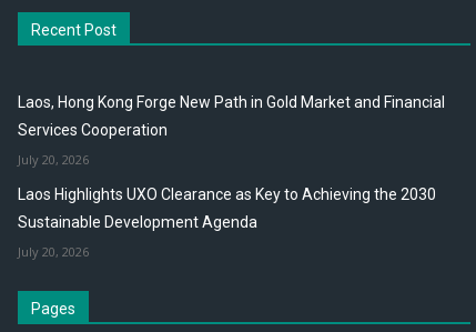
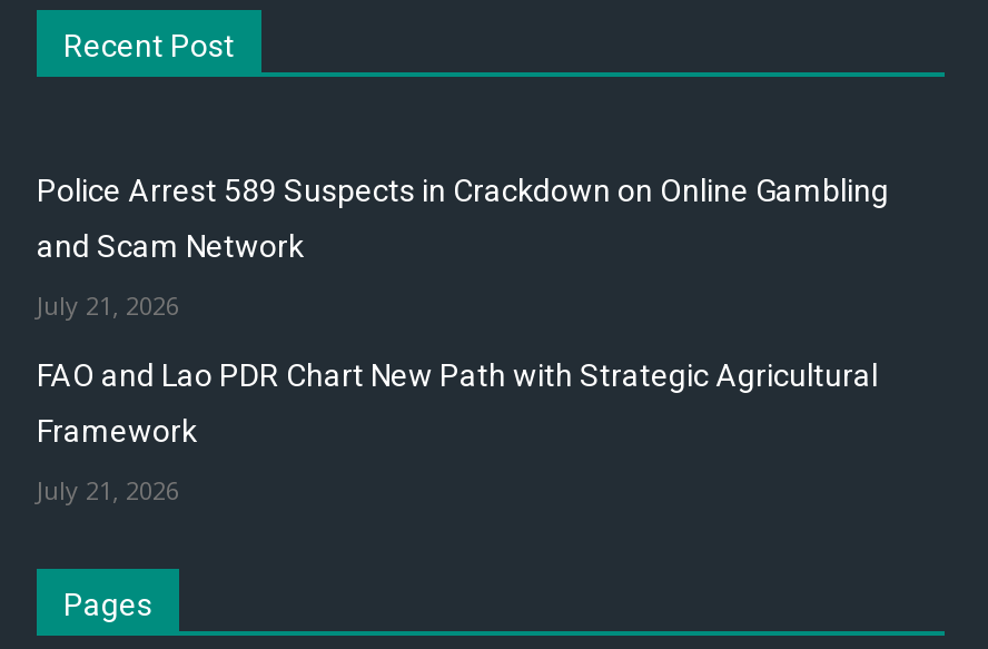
- Laos, Hong Kong Forge New Path in Gold Market and Financial
+ Police Arrest 589 Suspects in Crackdown on Online Gambling

- Services Cooperation
+ and Scam Network

- July 20, 2026
+ July 21, 2026

- Laos Highlights UXO Clearance as Key to Achieving the 2030
+ FAO and Lao PDR Chart New Path with Strategic Agricultural

- Sustainable Development Agenda
+ Framework

- July 20, 2026
+ July 21, 2026
